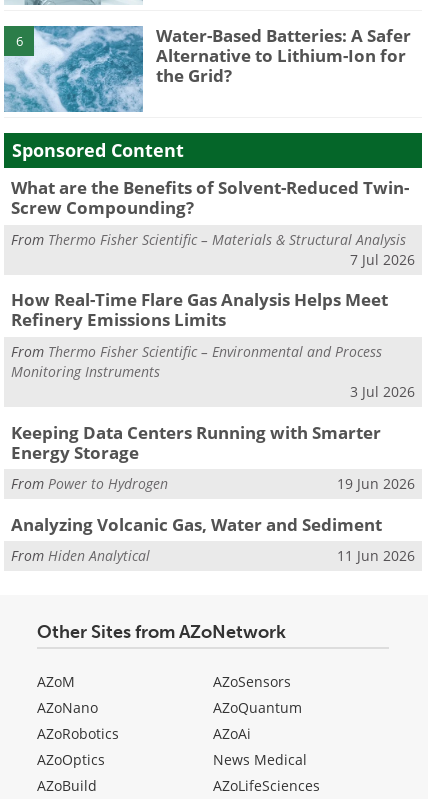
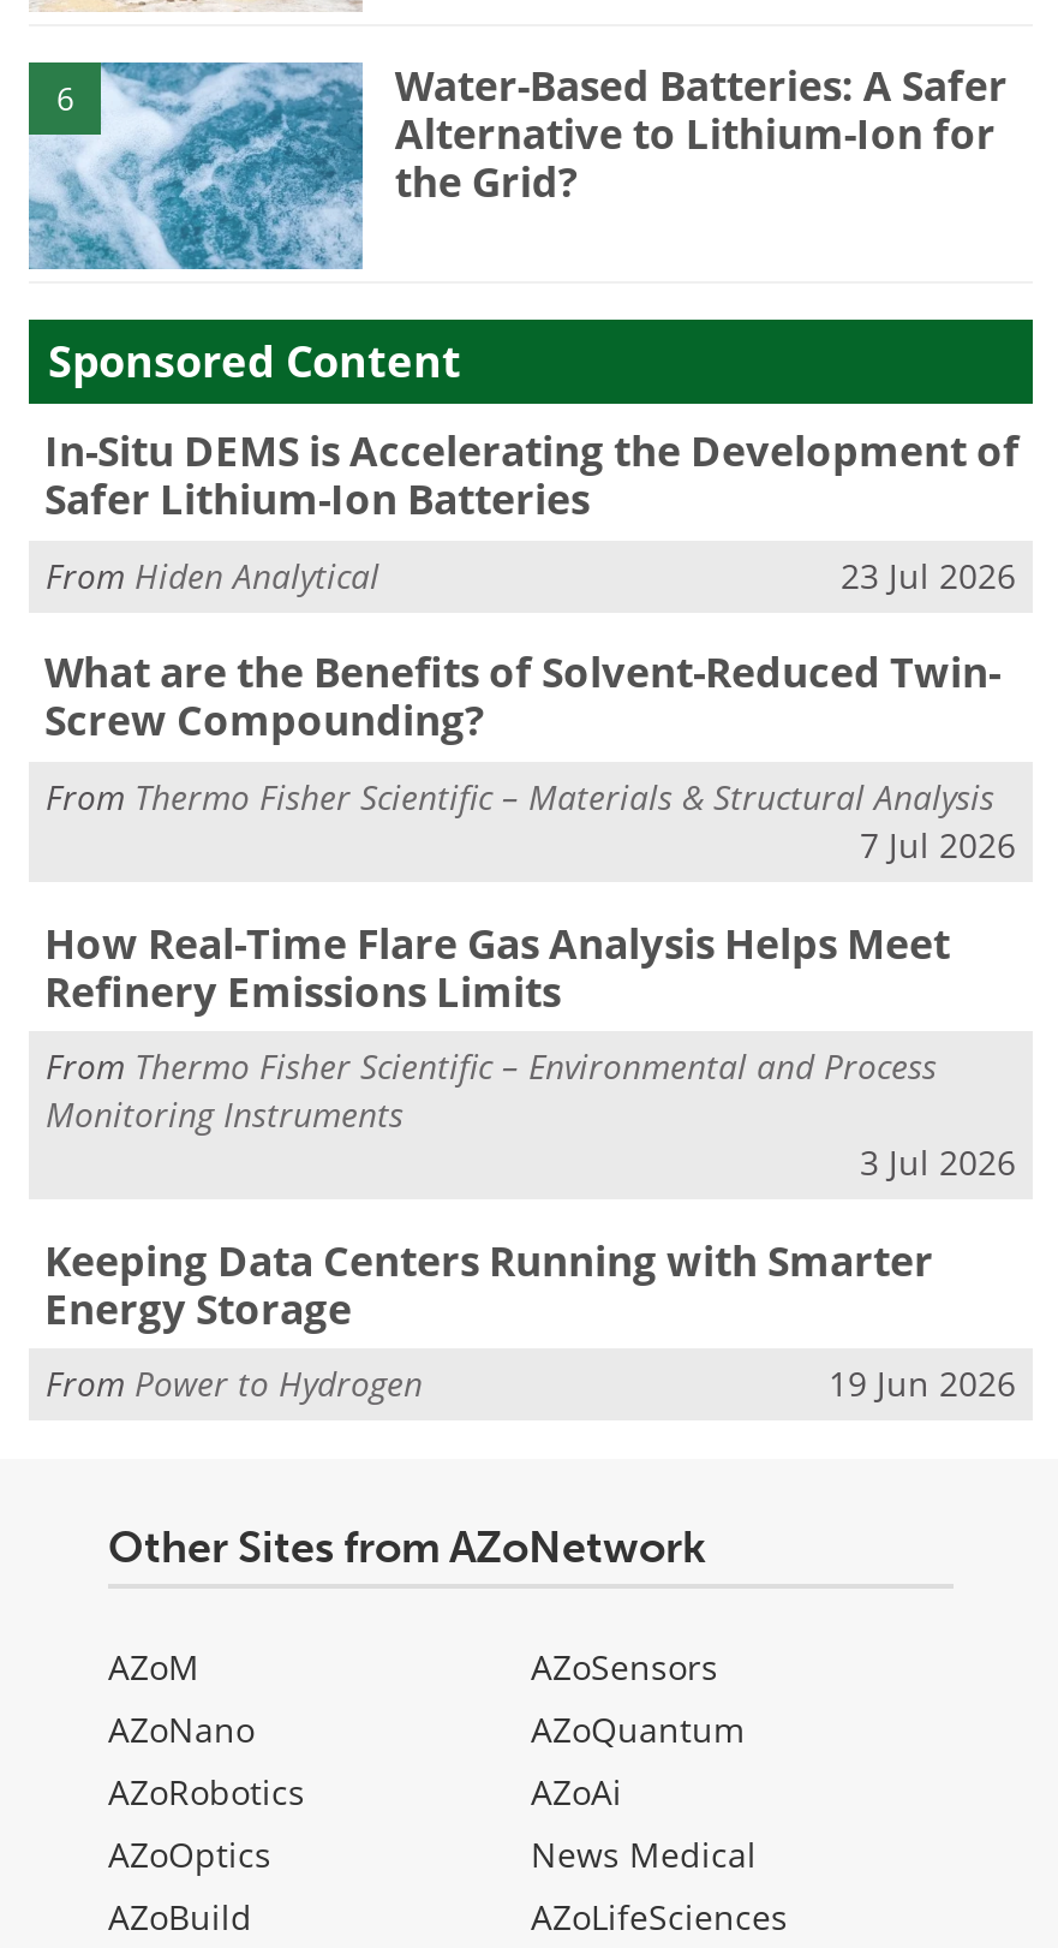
+ In-Situ DEMS is Accelerating the Development of
+ Safer Lithium-Ion Batteries
+ 23 Jul 2026

moved down: What are the Benefits of Solvent-Reduced Twin- | Screw Compounding? | From Thermo Fisher Scientific – Materials & Structural Analysis | ... | From Power to Hydrogen | 19 Jun 2026

- Analyzing Volcanic Gas, Water and Sediment
- 11 Jun 2026

moved up: From Hiden Analytical
